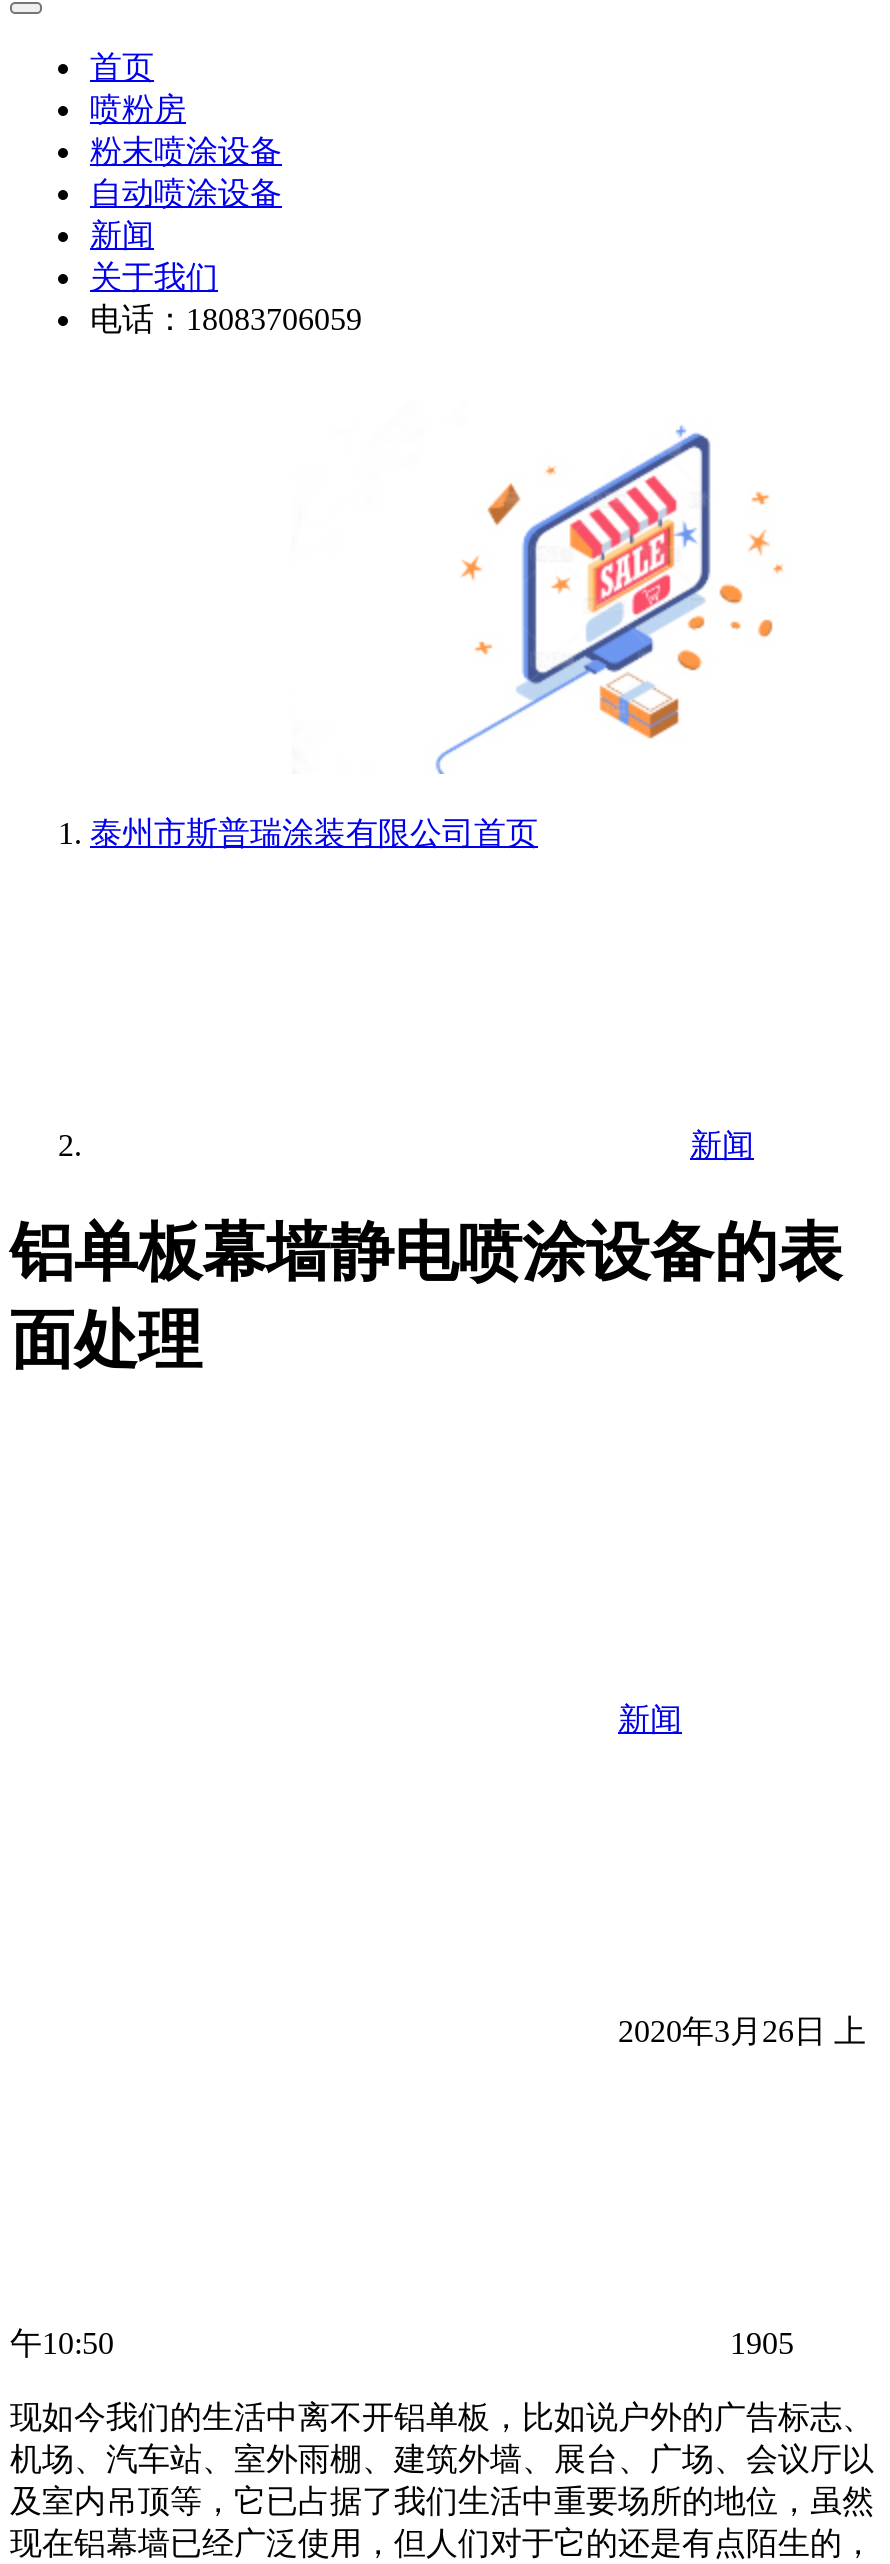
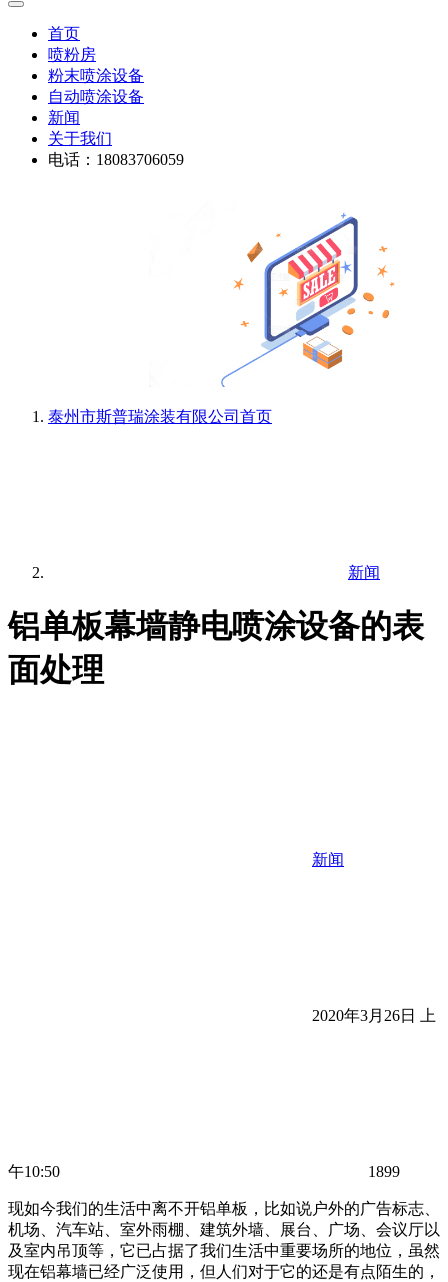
- 1905
+ 1899
